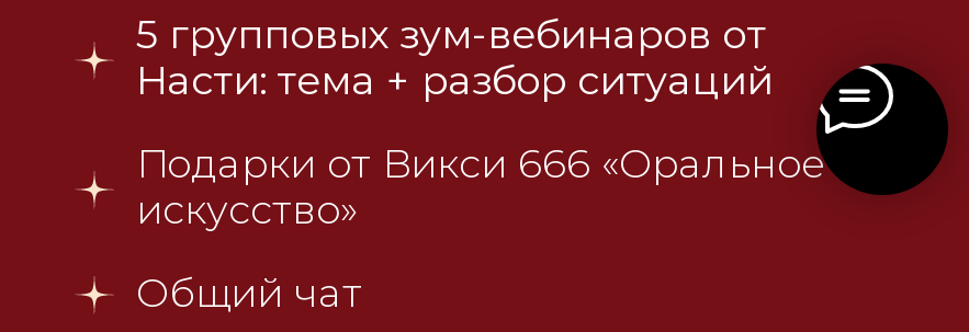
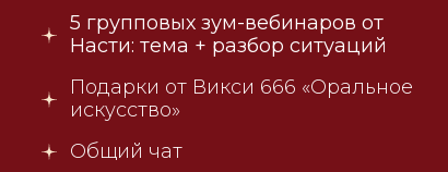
- [image]
